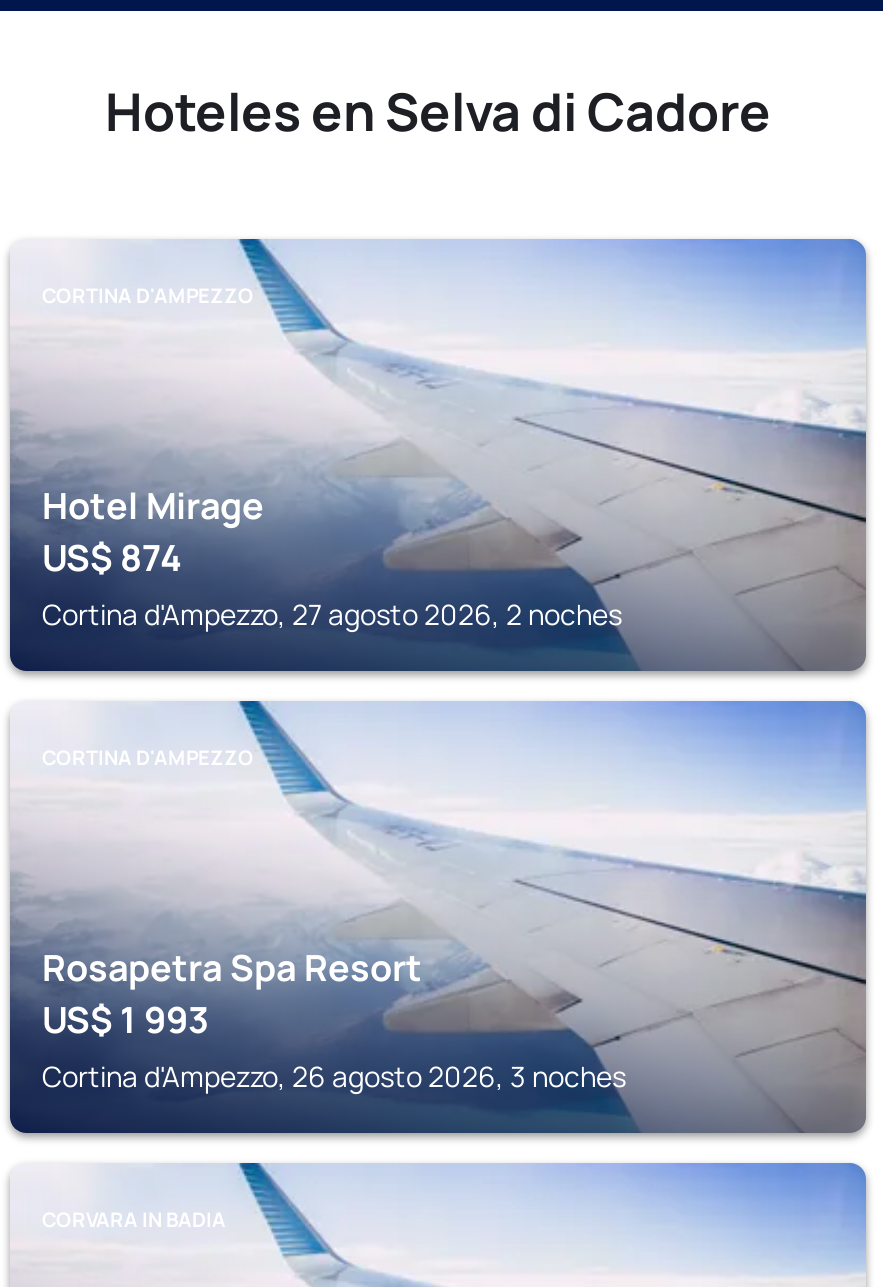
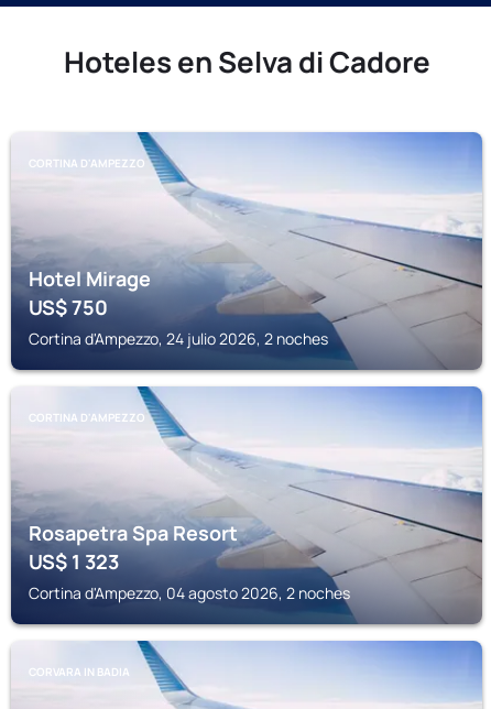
- US$ 874
+ US$ 750

- Cortina d'Ampezzo, 27 agosto 2026, 2 noches
+ Cortina d'Ampezzo, 24 julio 2026, 2 noches

- US$ 1 993
+ US$ 1 323

- Cortina d'Ampezzo, 26 agosto 2026, 3 noches
+ Cortina d'Ampezzo, 04 agosto 2026, 2 noches
